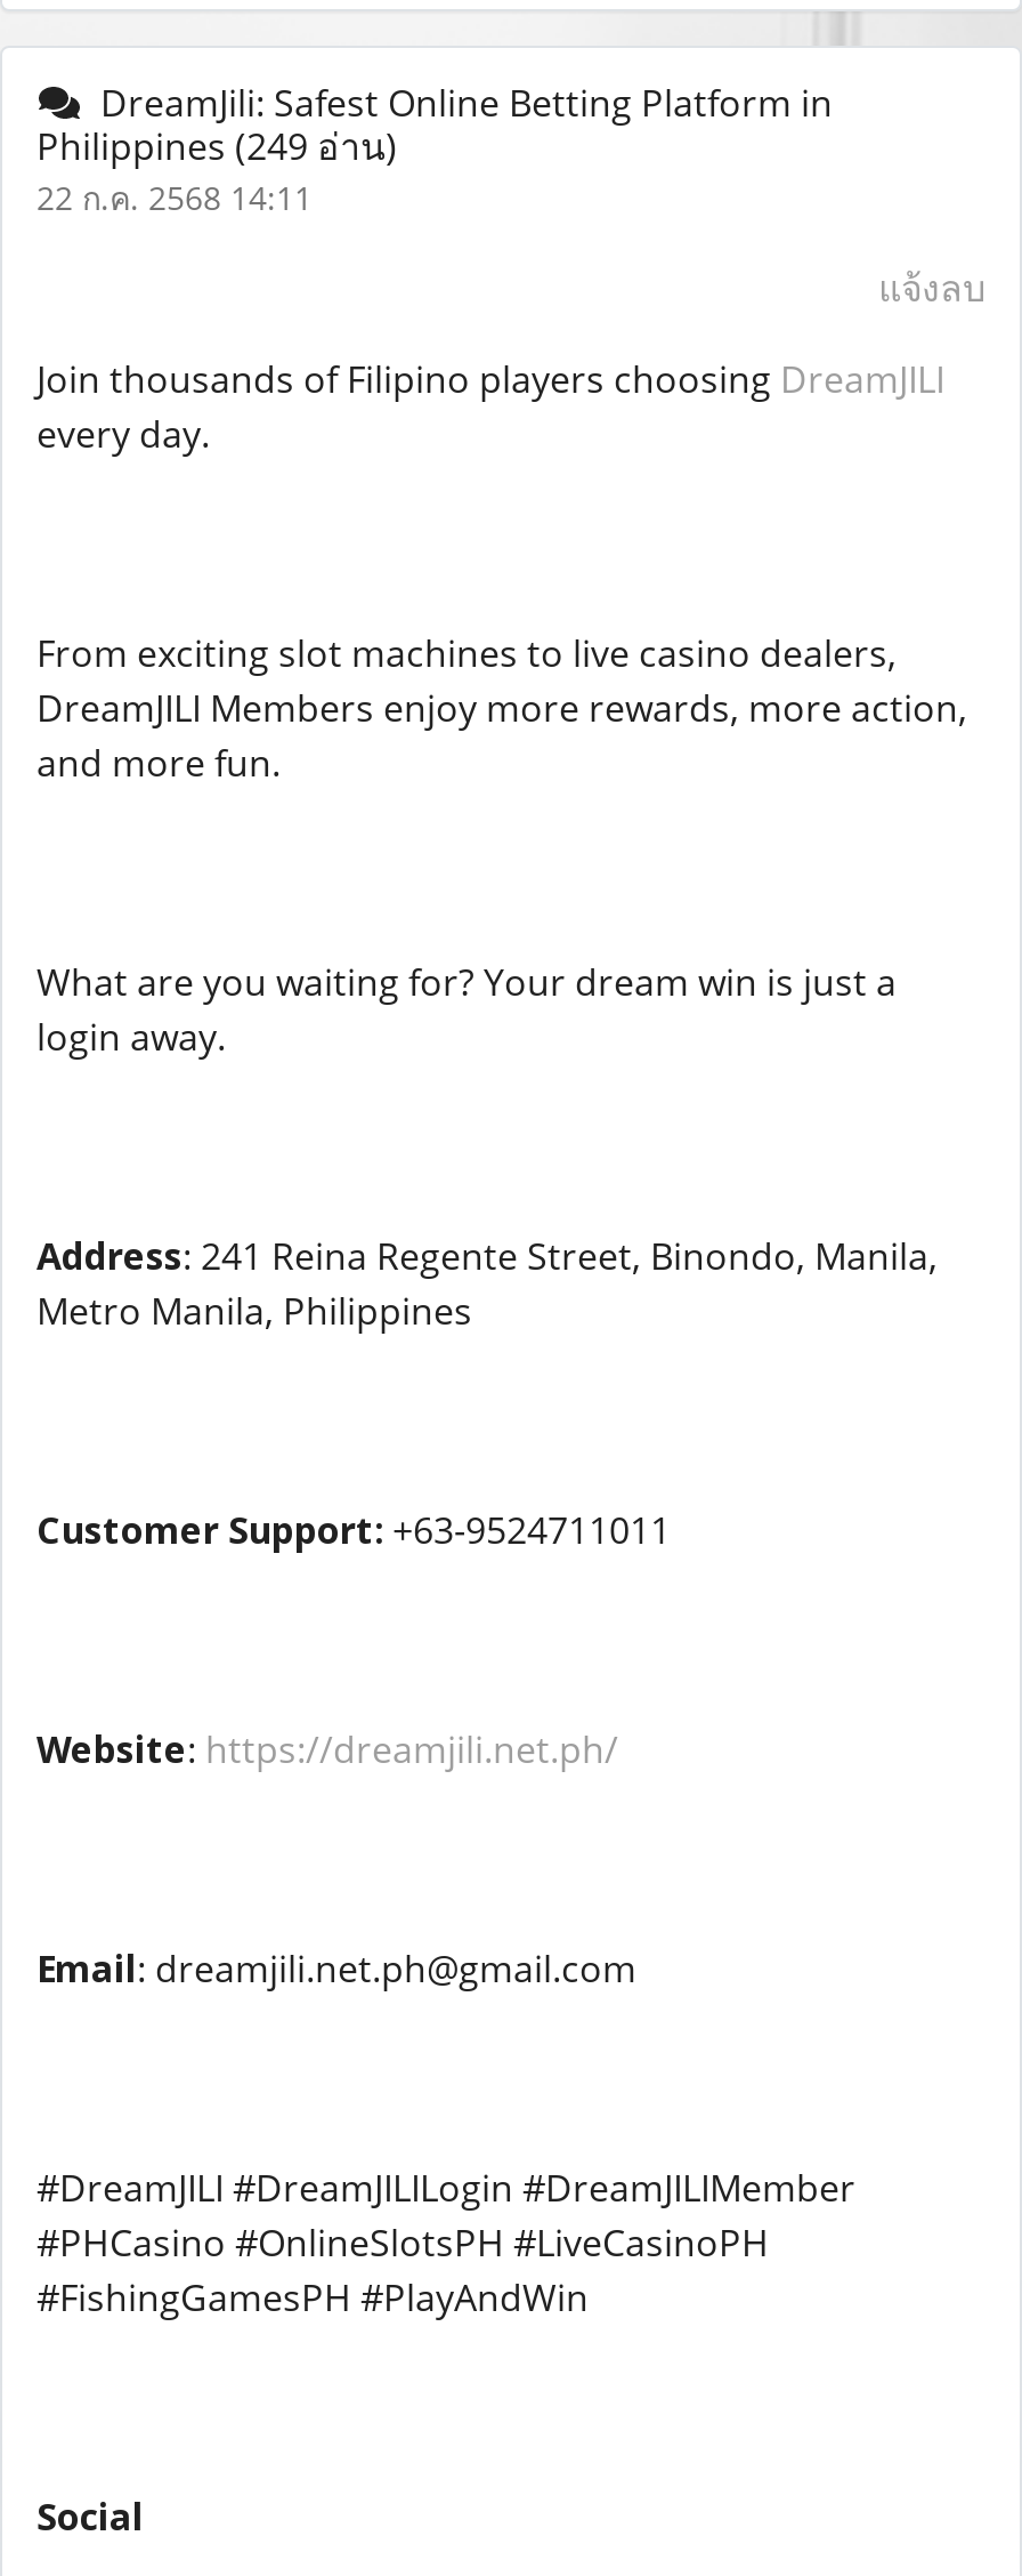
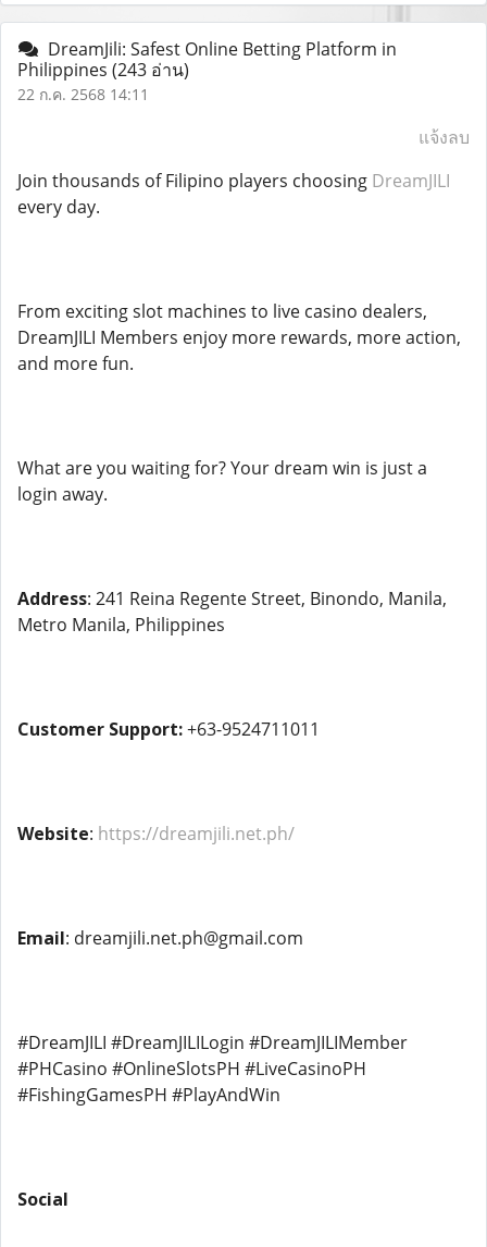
- Philippines (249 อ่าน)
+ Philippines (243 อ่าน)
